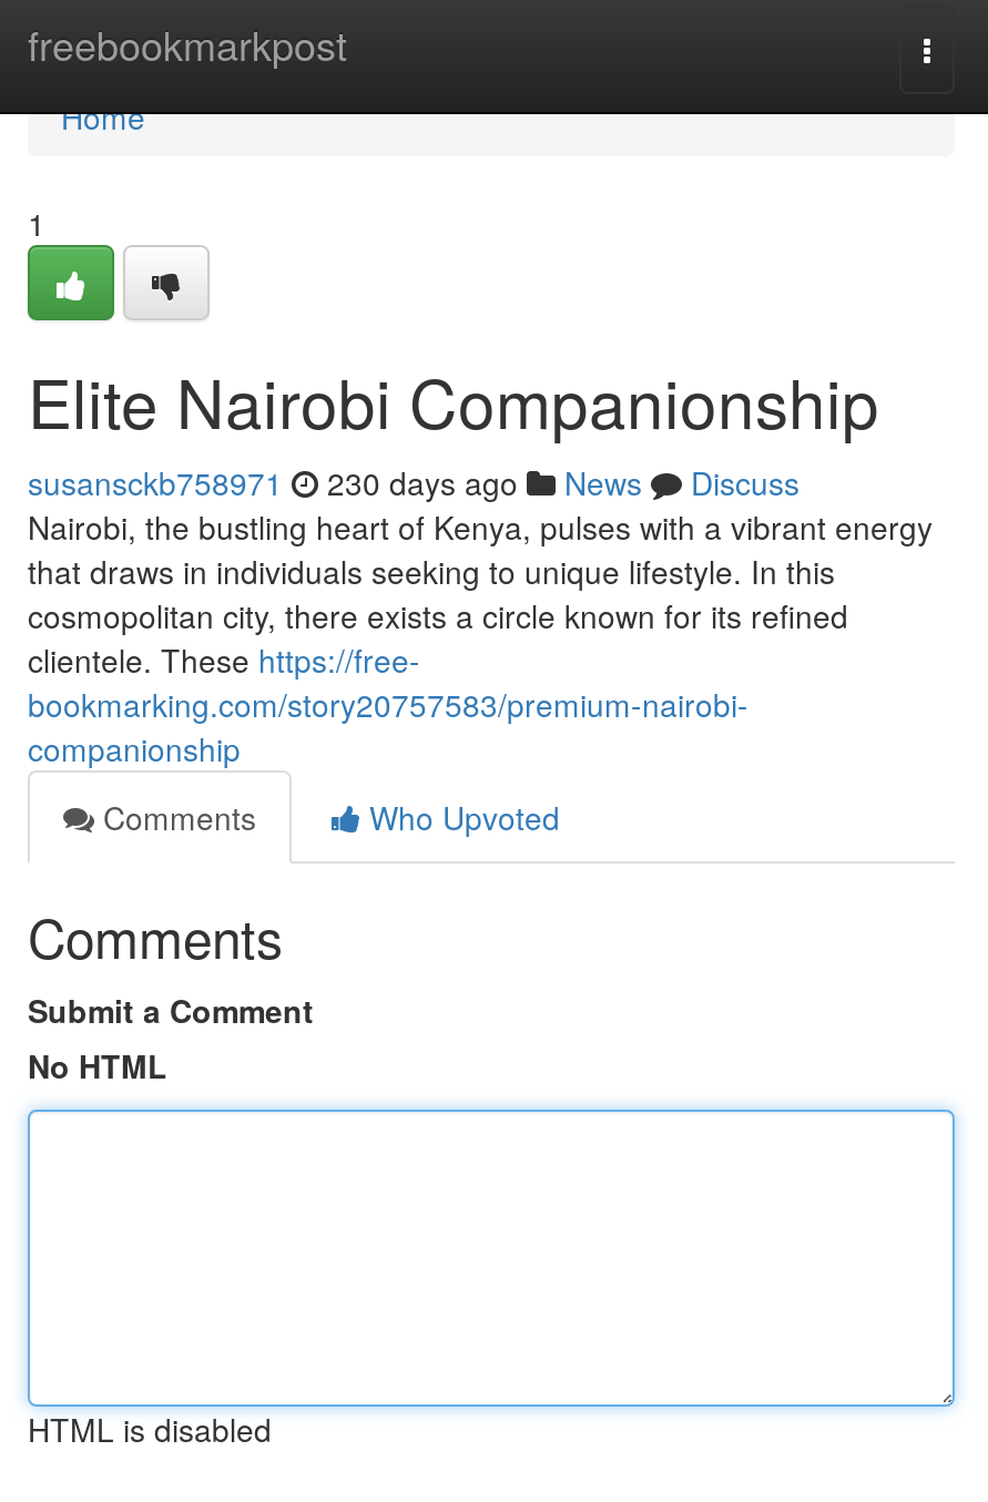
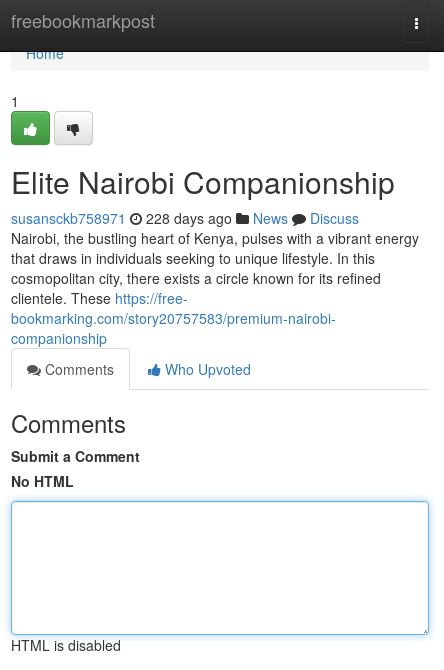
- susansckb758971 230 days ago News Discuss
+ susansckb758971 228 days ago News Discuss
